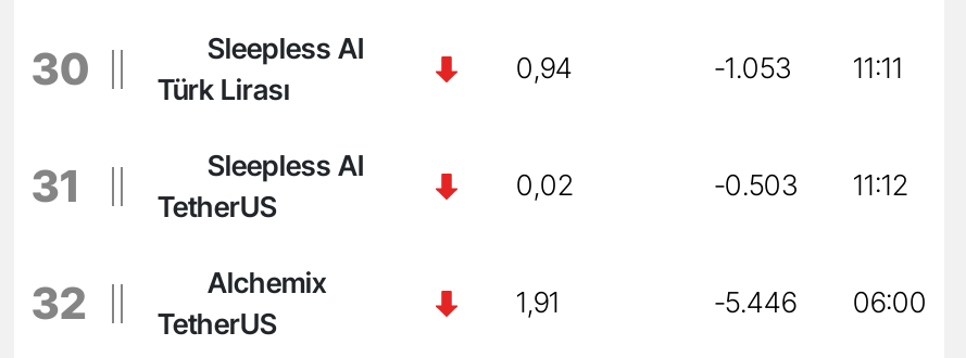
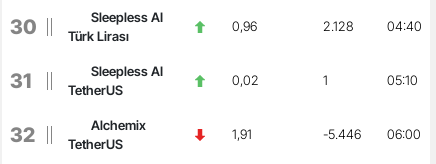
- 0,94
+ 0,96

- -1.053
+ 2.128

- 11:11
+ 04:40

- -0.503
+ 1

- 11:12
+ 05:10
